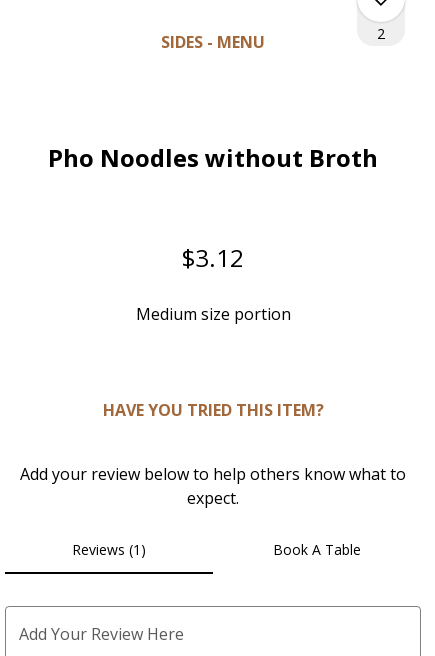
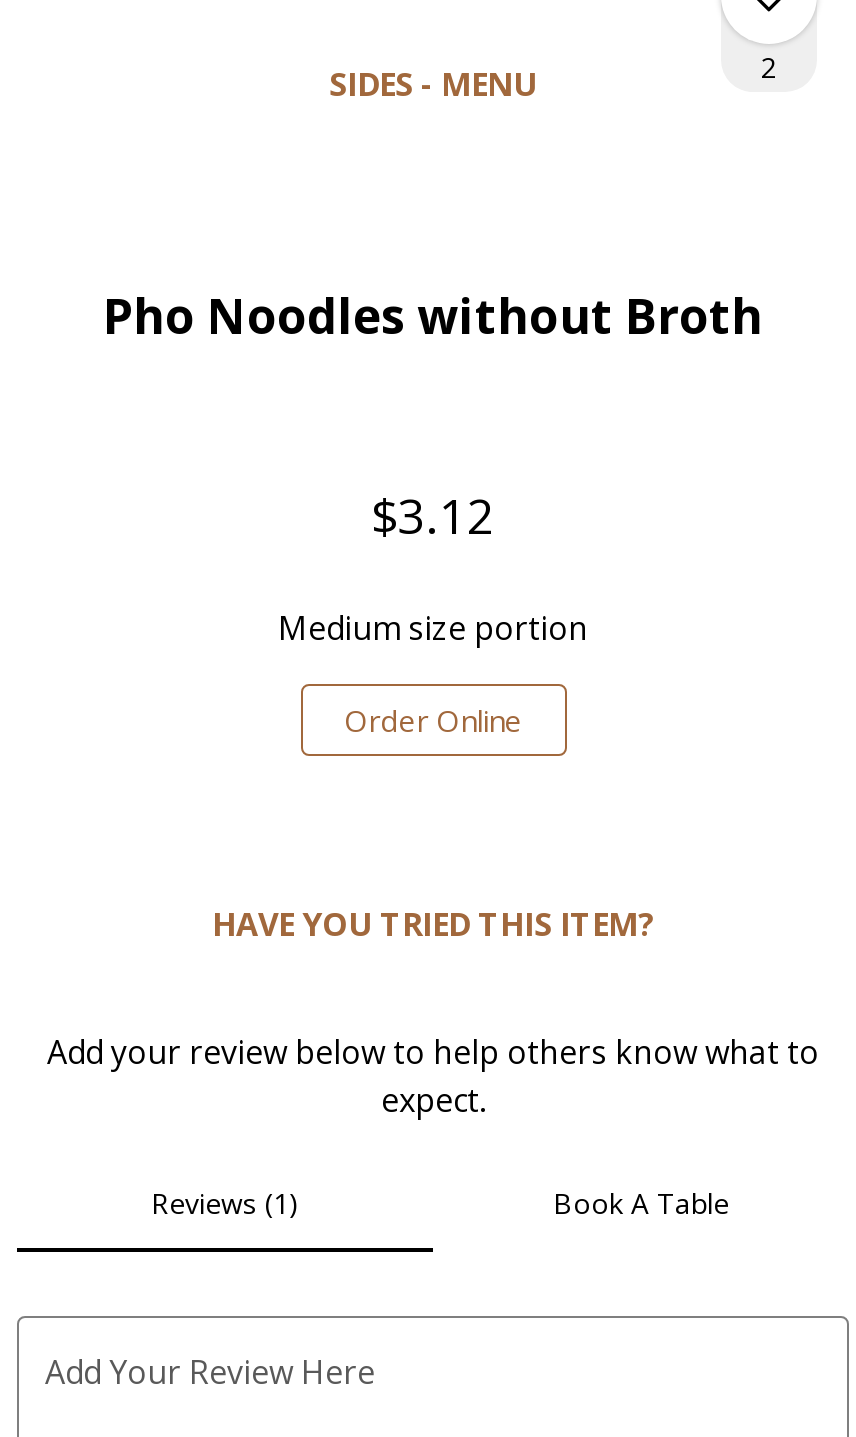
+ Order Online
